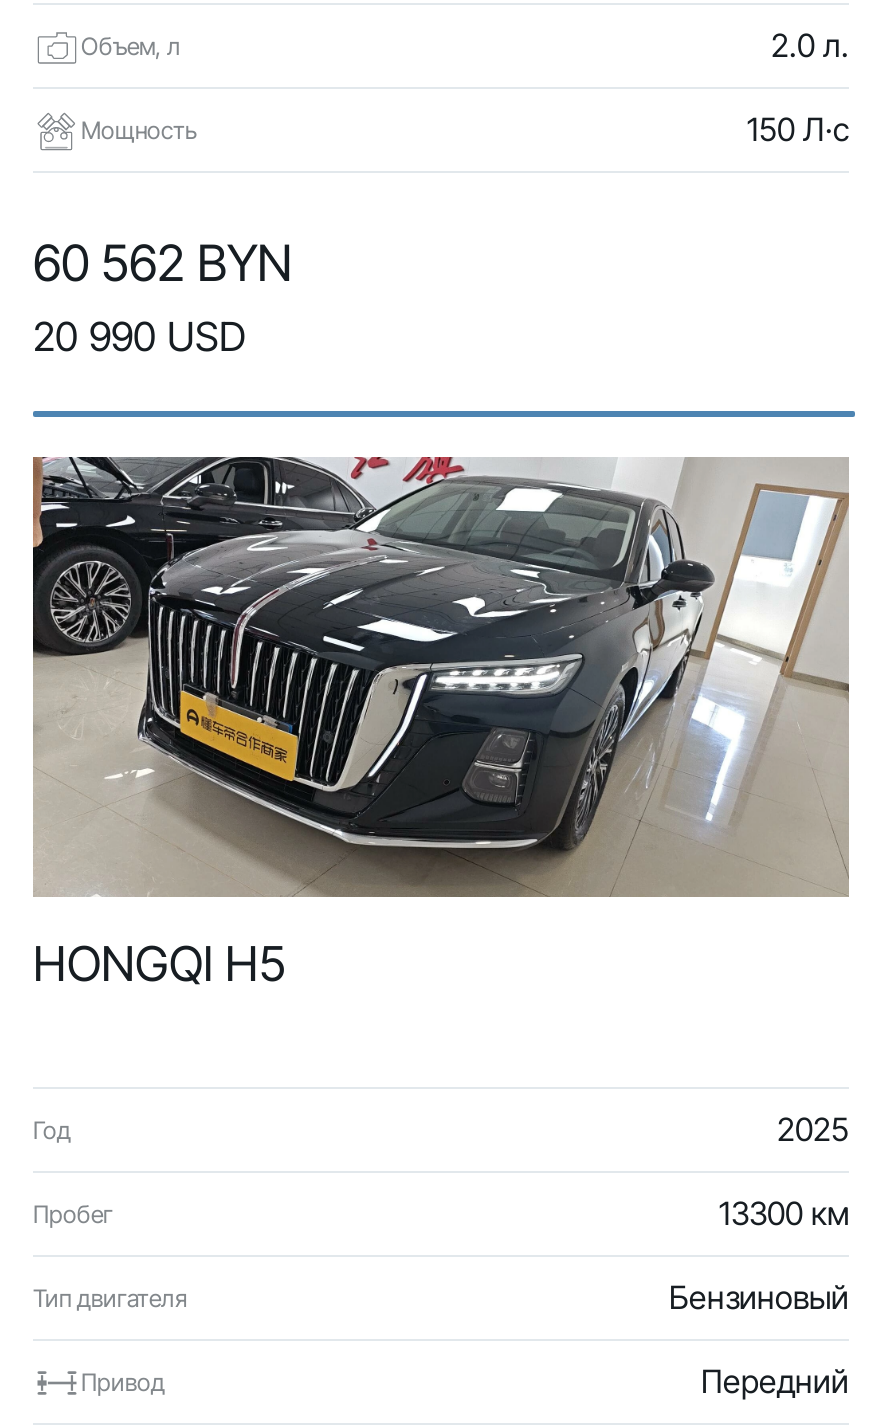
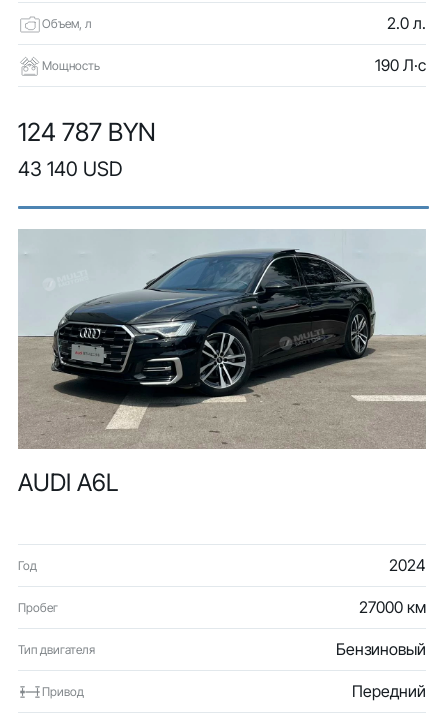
- 150 Л·с
+ 190 Л·с

- 60 562 BYN
- 20 990 USD
+ 124 787 BYN
+ 43 140 USD

- [image]
- HONGQI H5
+ [image]
+ AUDI A6L

- 2025
+ 2024

- 13300 км
+ 27000 км
